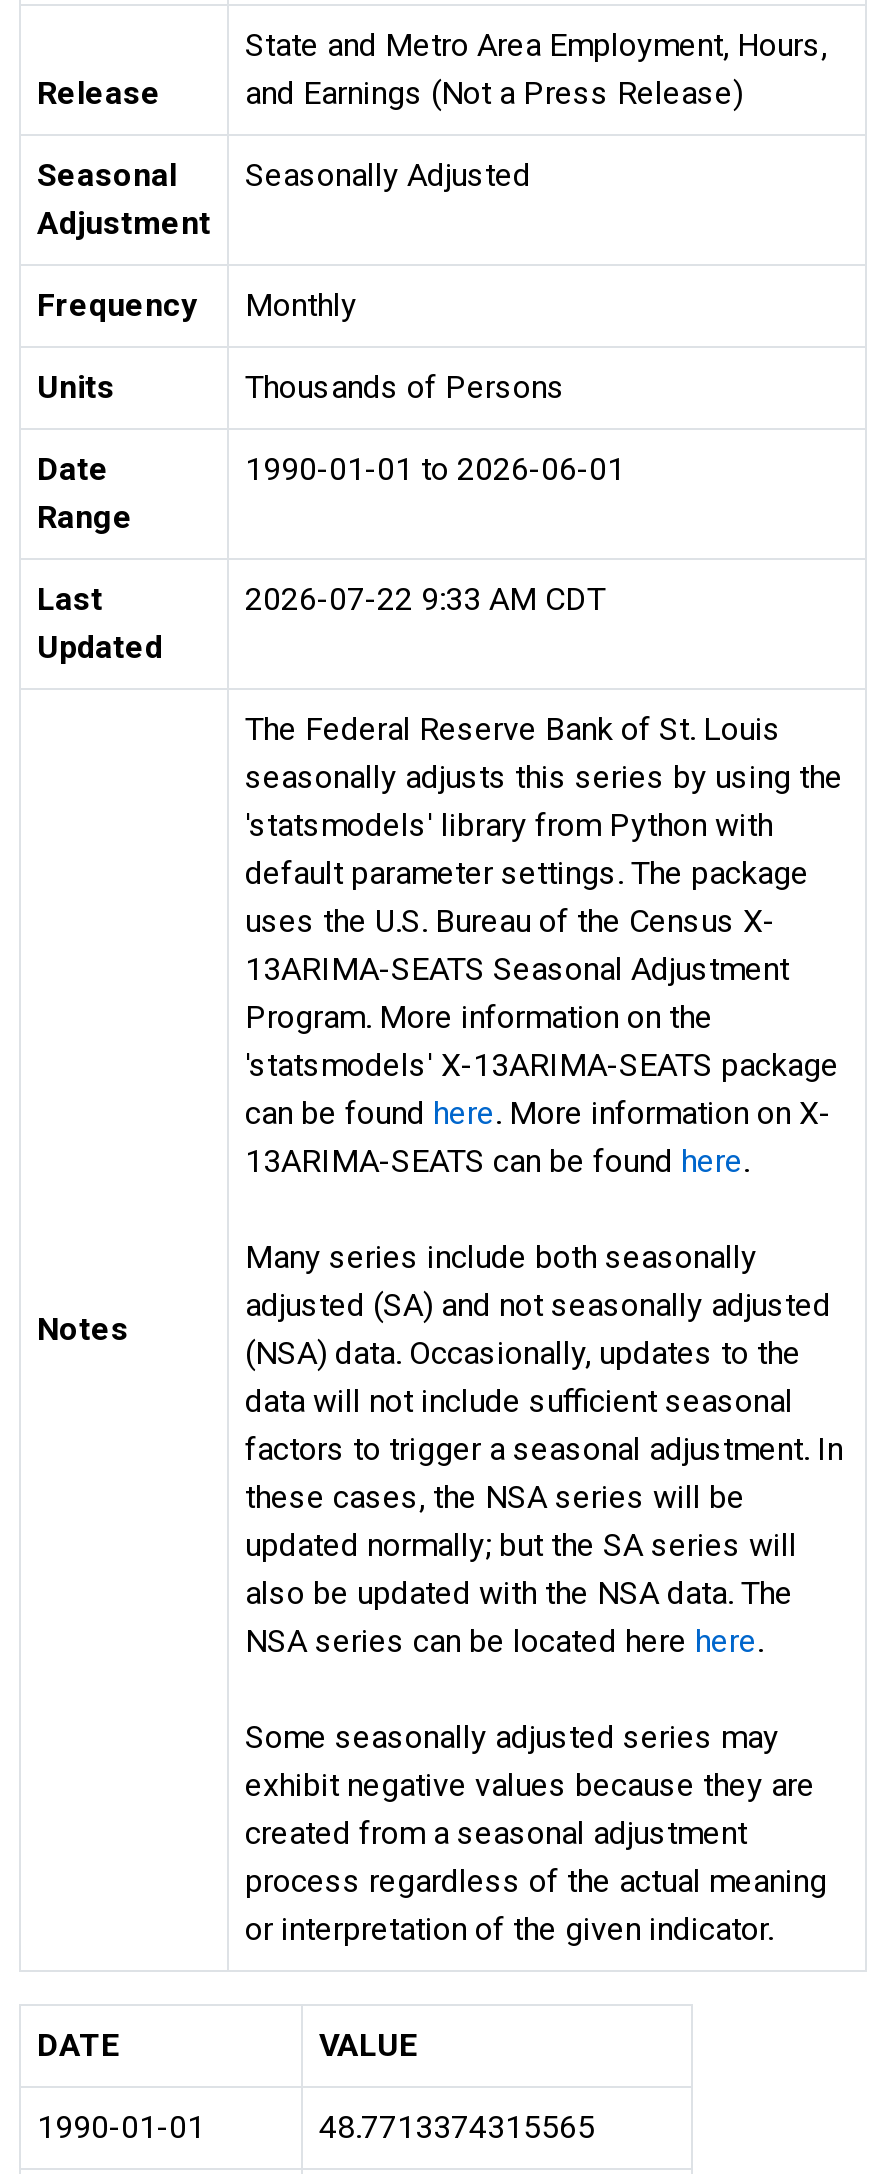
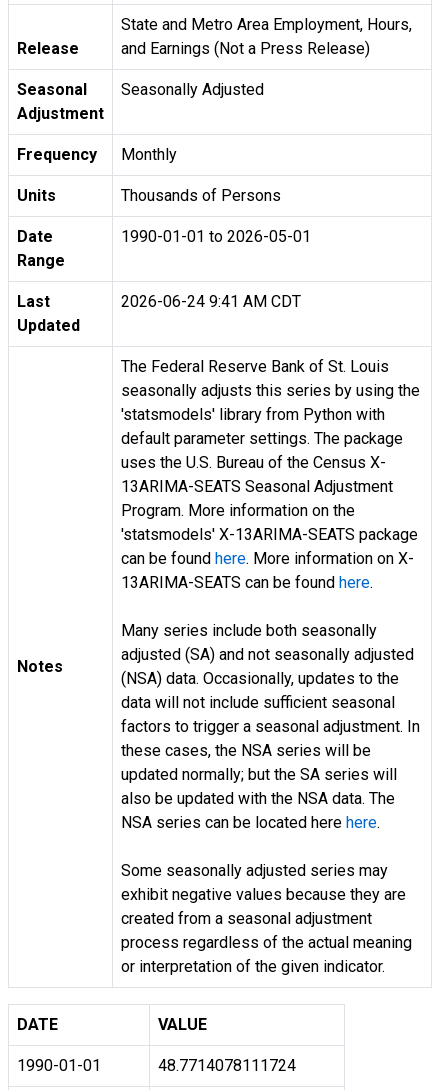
- 1990-01-01 to 2026-06-01
+ 1990-01-01 to 2026-05-01

- 2026-07-22 9:33 AM CDT
+ 2026-06-24 9:41 AM CDT

- 48.7713374315565
+ 48.7714078111724
